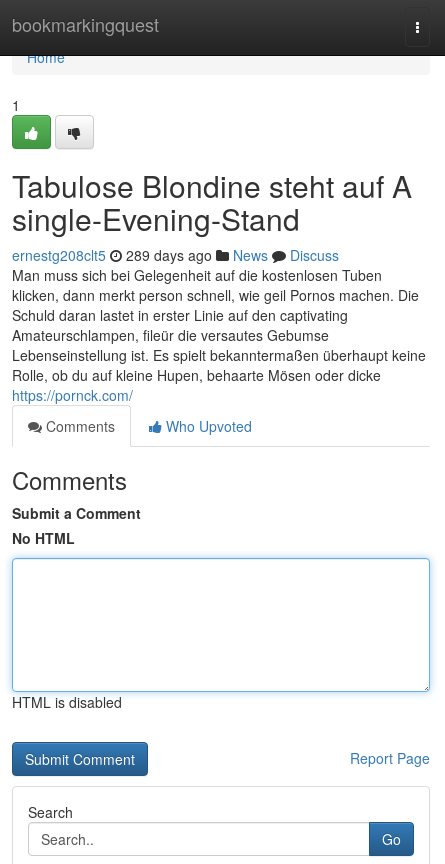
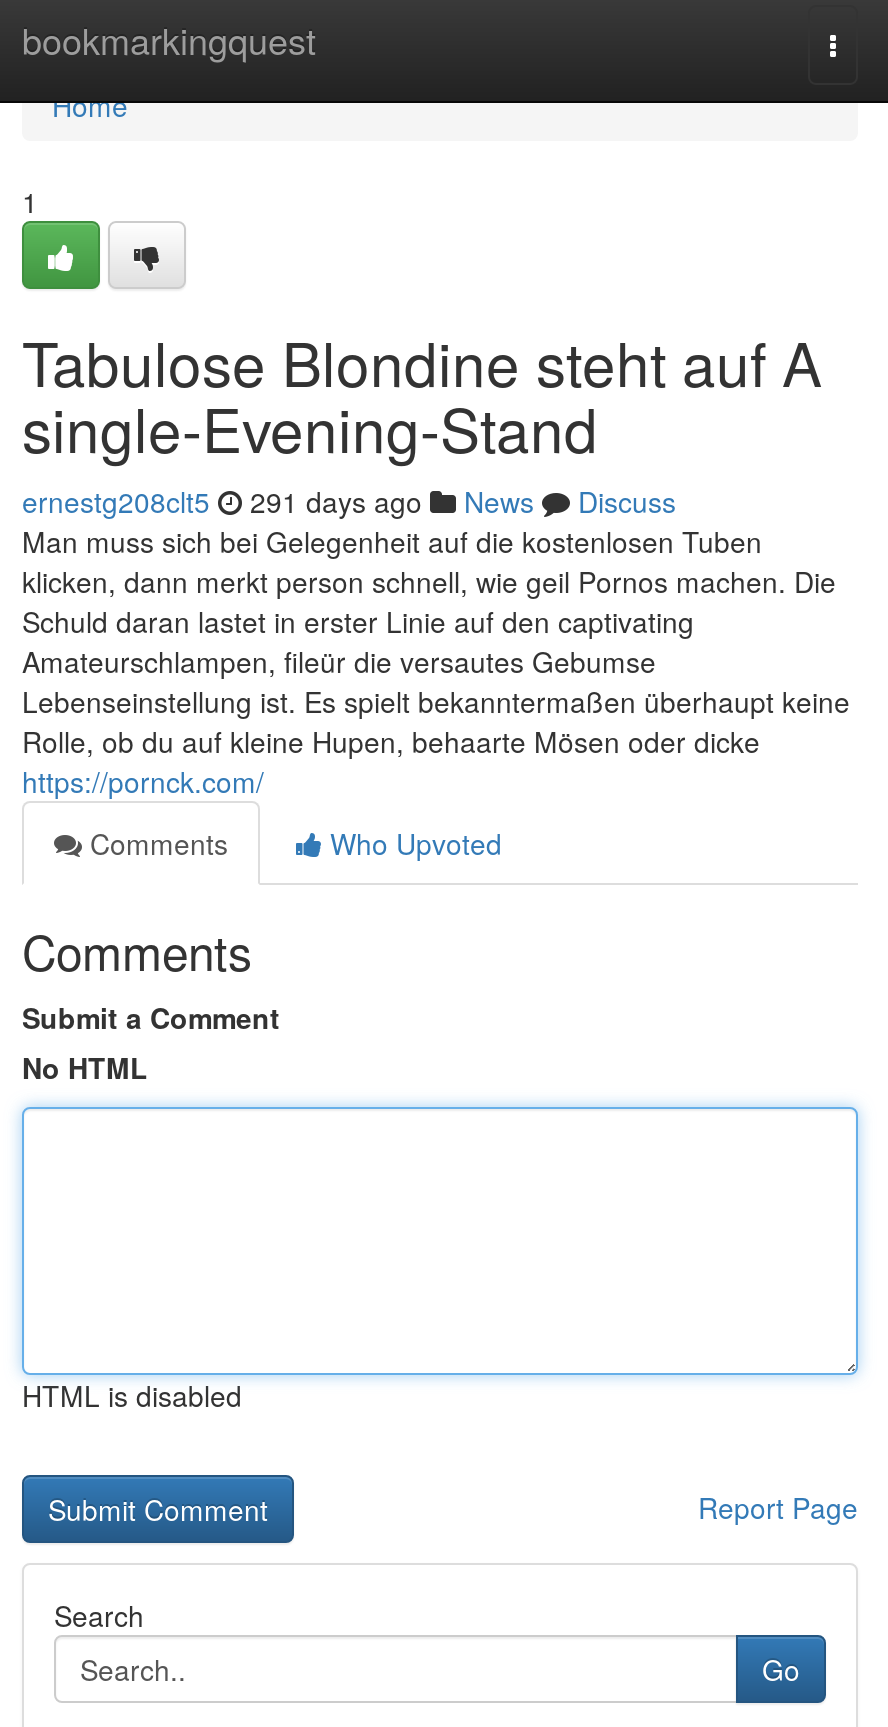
- ernestg208clt5 289 days ago News Discuss
+ ernestg208clt5 291 days ago News Discuss
